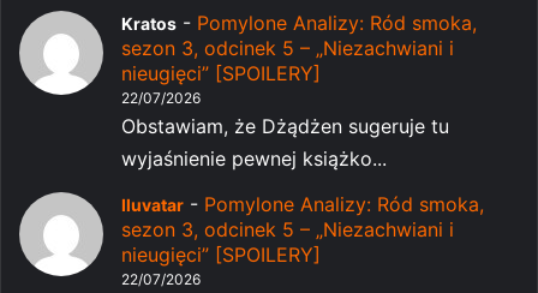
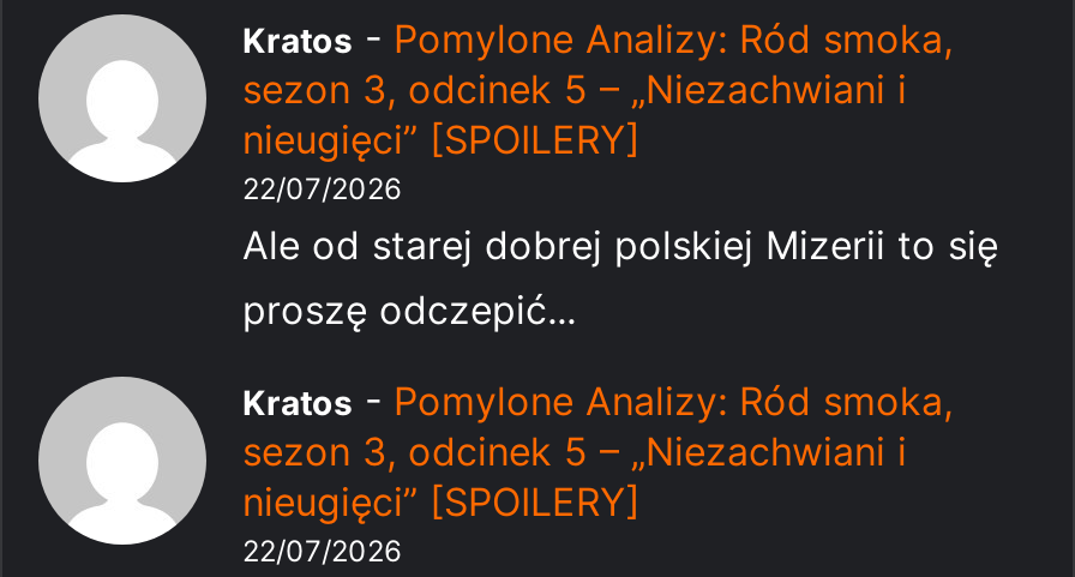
- Obstawiam, że Dżądżen sugeruje tu
- wyjaśnienie pewnej książko...
+ Ale od starej dobrej polskiej Mizerii to się
+ proszę odczepić...

- Iluvatar - Pomylone Analizy: Ród smoka,
+ Kratos - Pomylone Analizy: Ród smoka,
